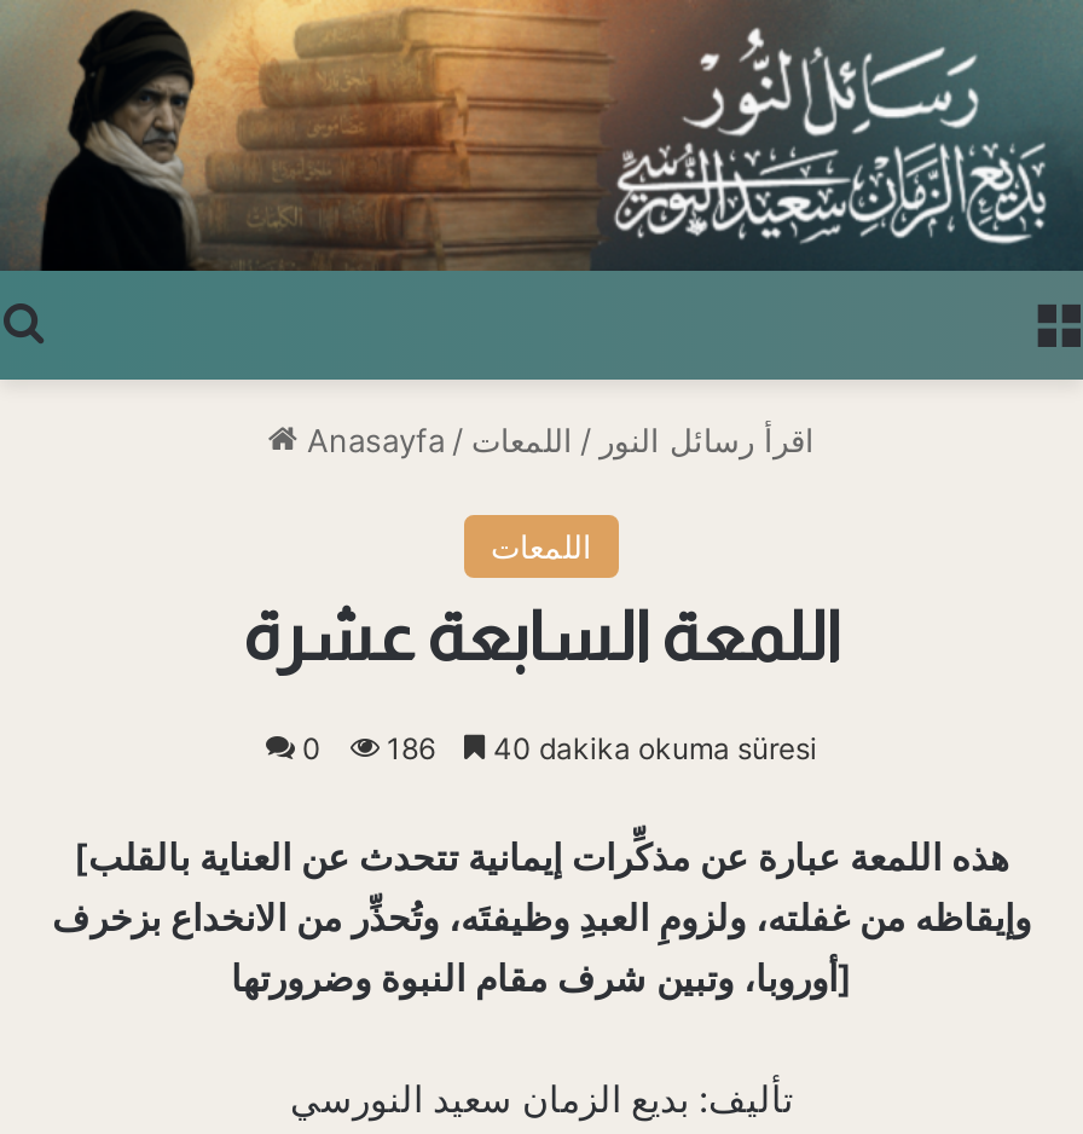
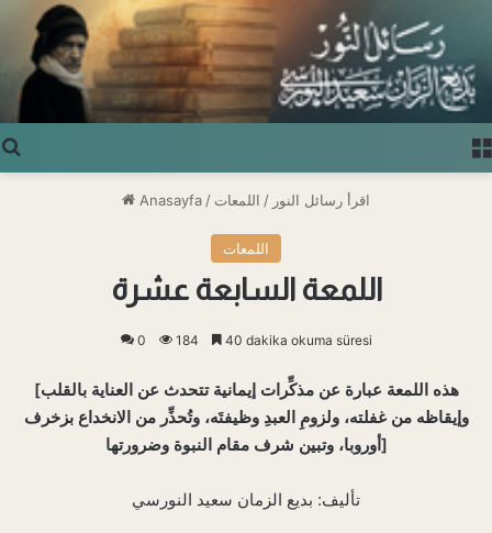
- 0 186 40 dakika okuma süresi
+ 0 184 40 dakika okuma süresi
